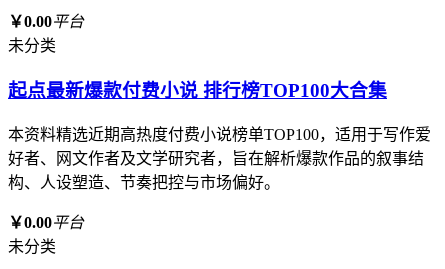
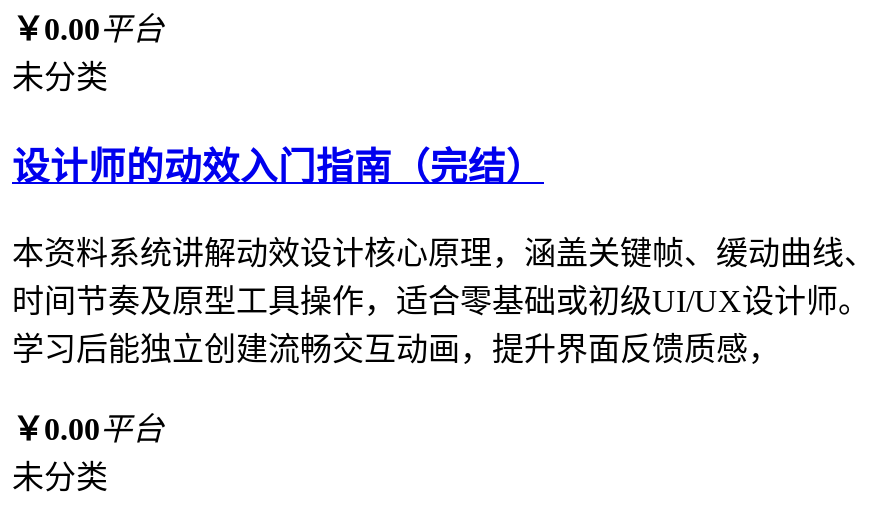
- 起点最新爆款付费小说 排行榜TOP100大合集
+ 设计师的动效入门指南（完结）

- 本资料精选近期高热度付费小说榜单TOP100，适用于写作爱
- 好者、网文作者及文学研究者，旨在解析爆款作品的叙事结
- 构、人设塑造、节奏把控与市场偏好。
+ 本资料系统讲解动效设计核心原理，涵盖关键帧、缓动曲线、
+ 时间节奏及原型工具操作，适合零基础或初级UI/UX设计师。
+ 学习后能独立创建流畅交互动画，提升界面反馈质感，
